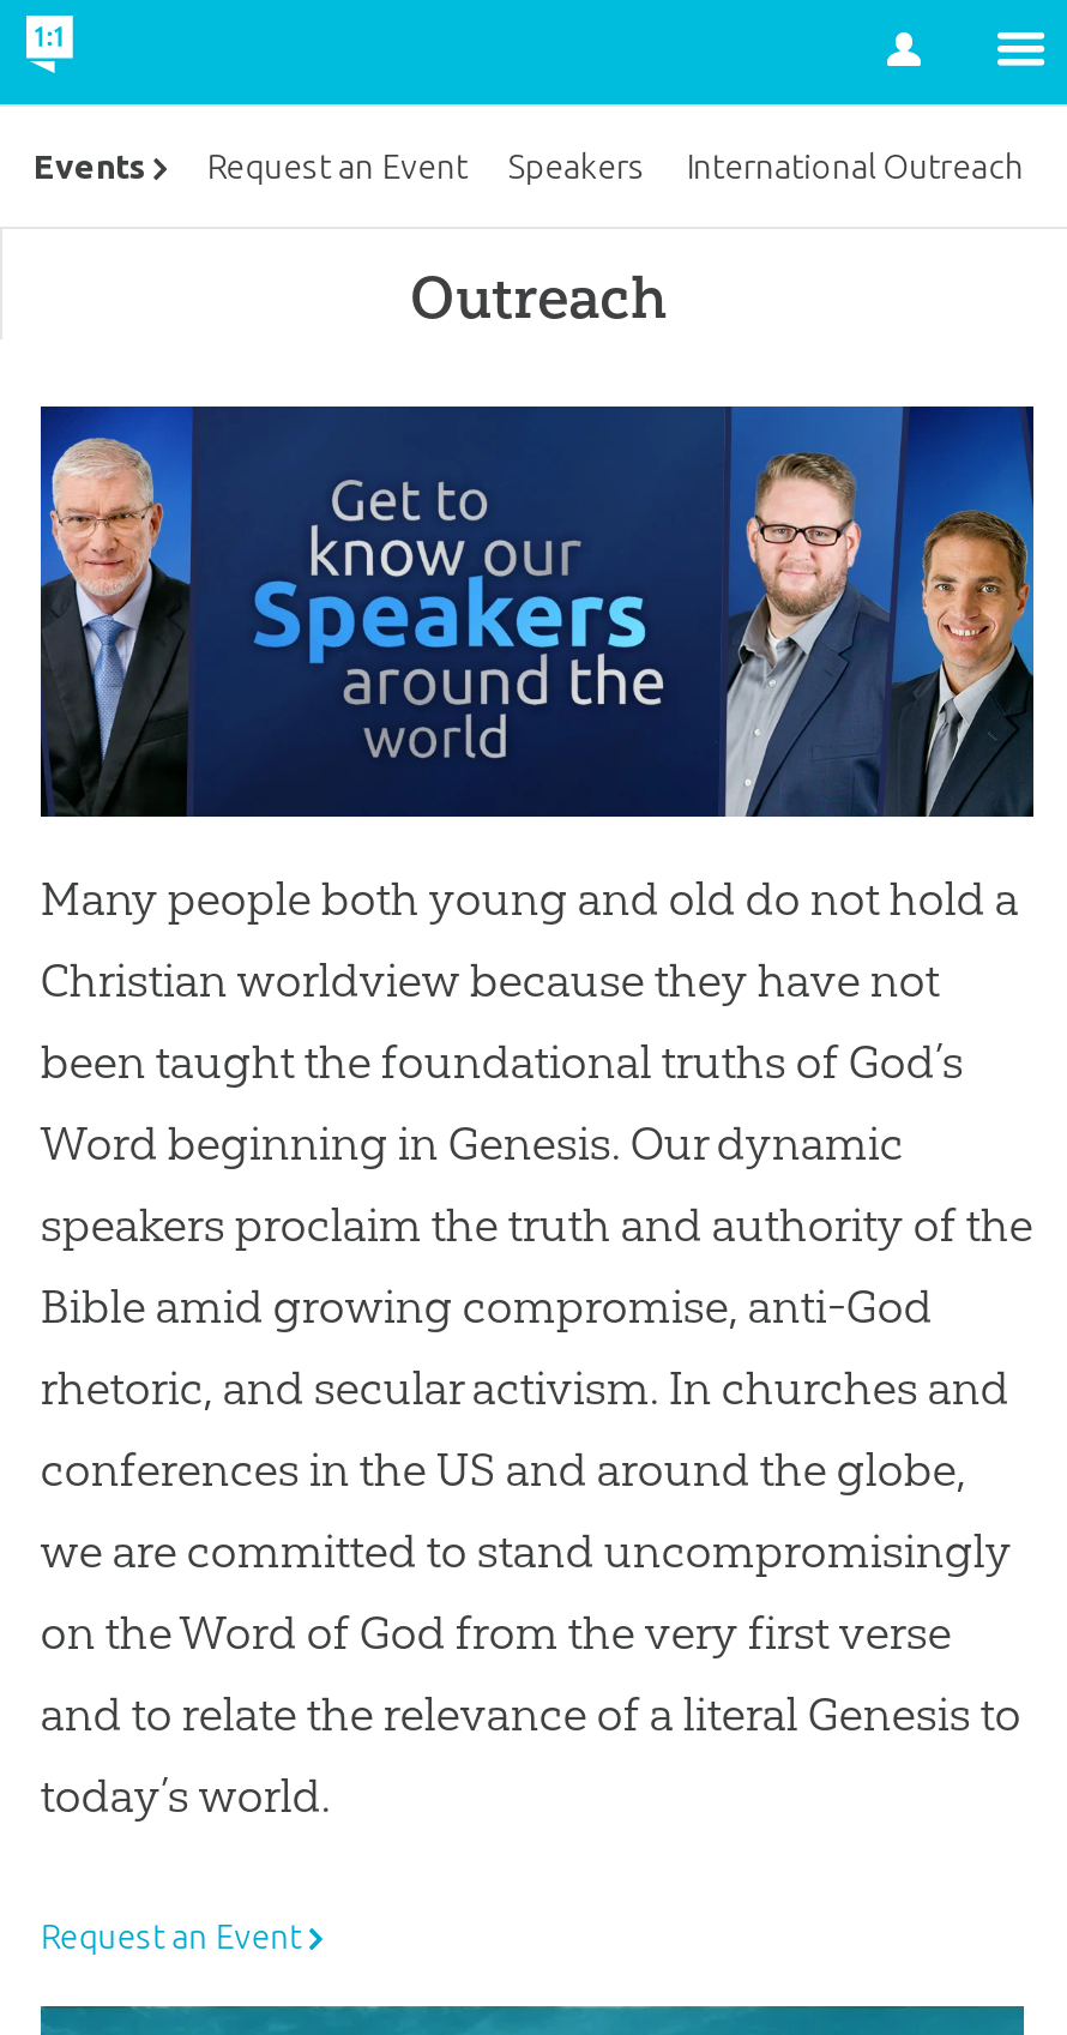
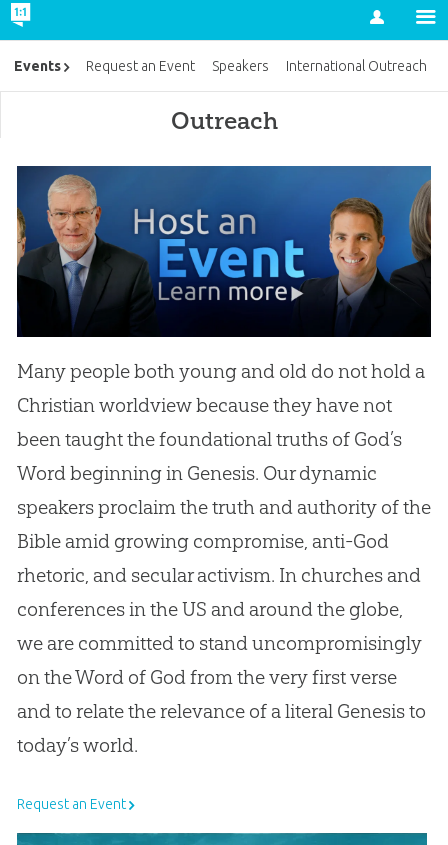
- [image]
+ [image]
